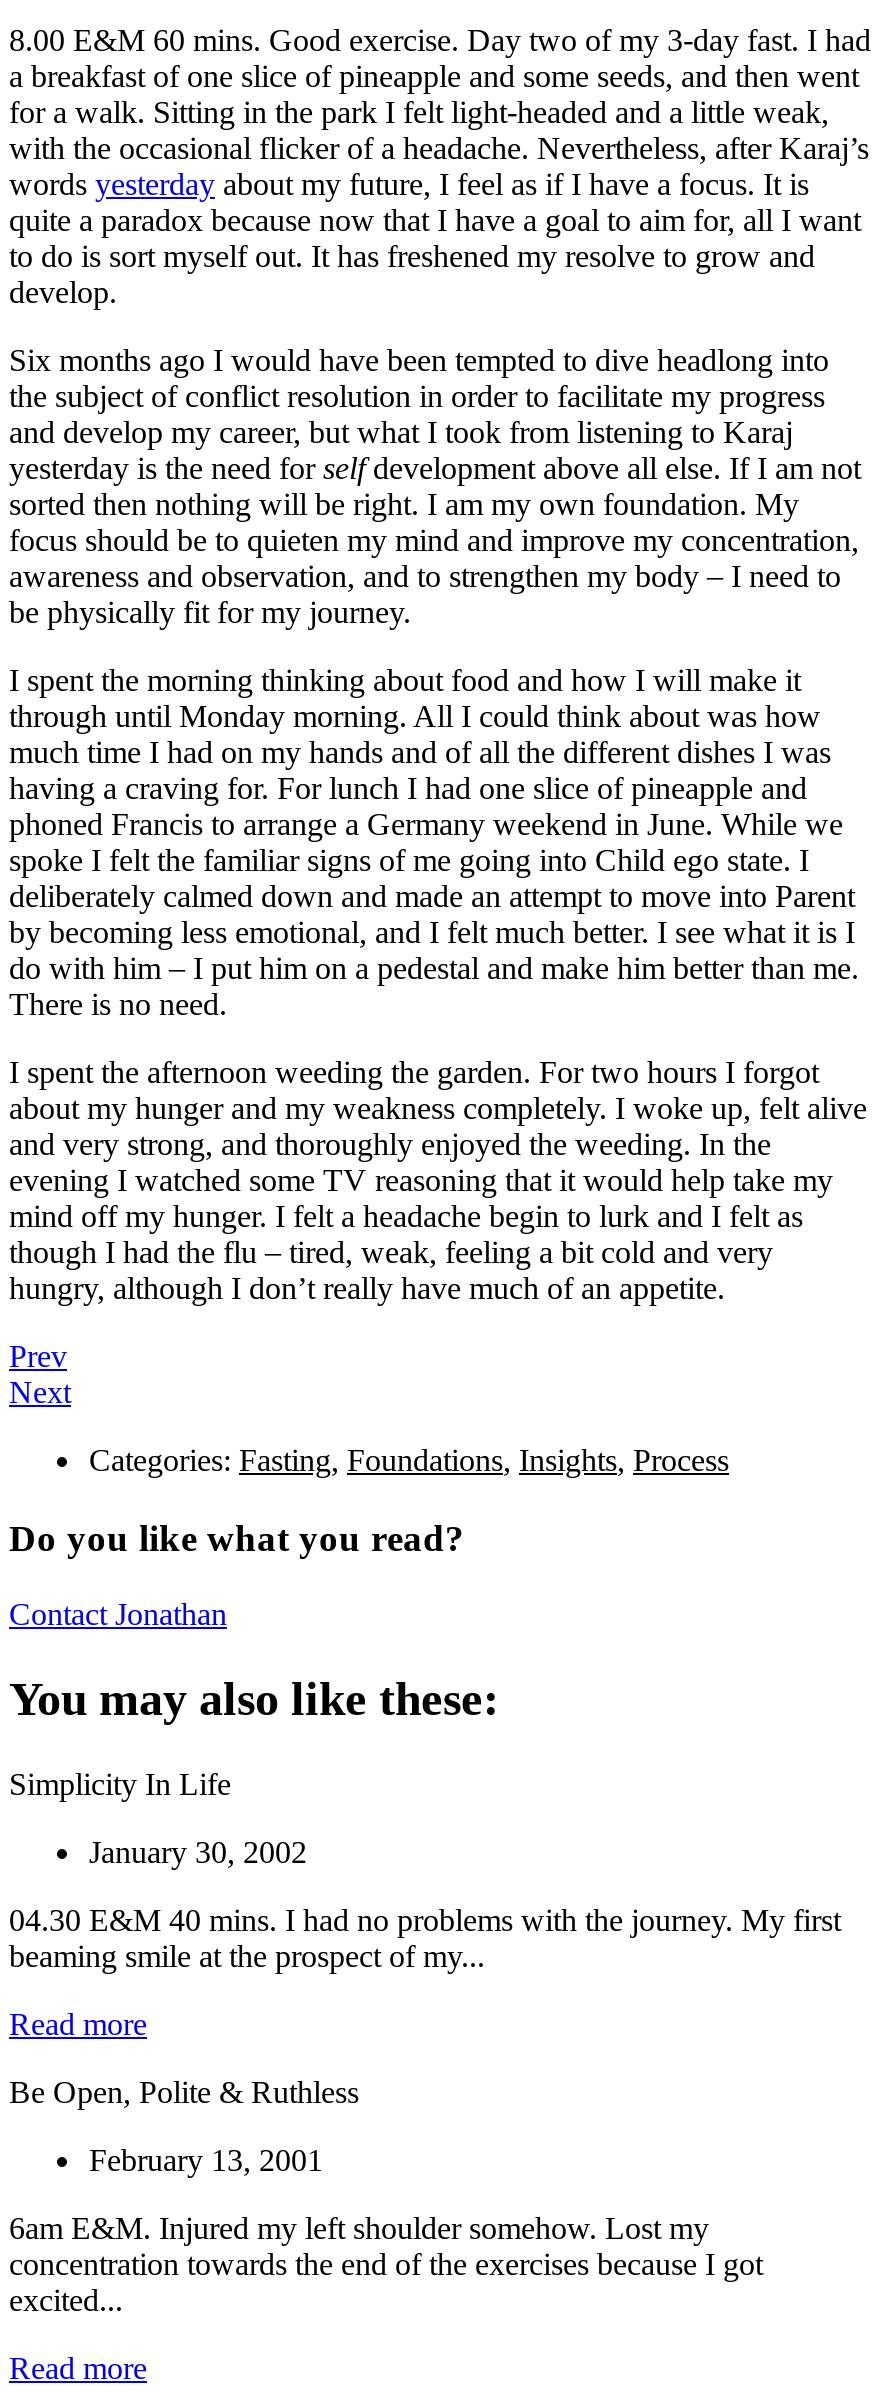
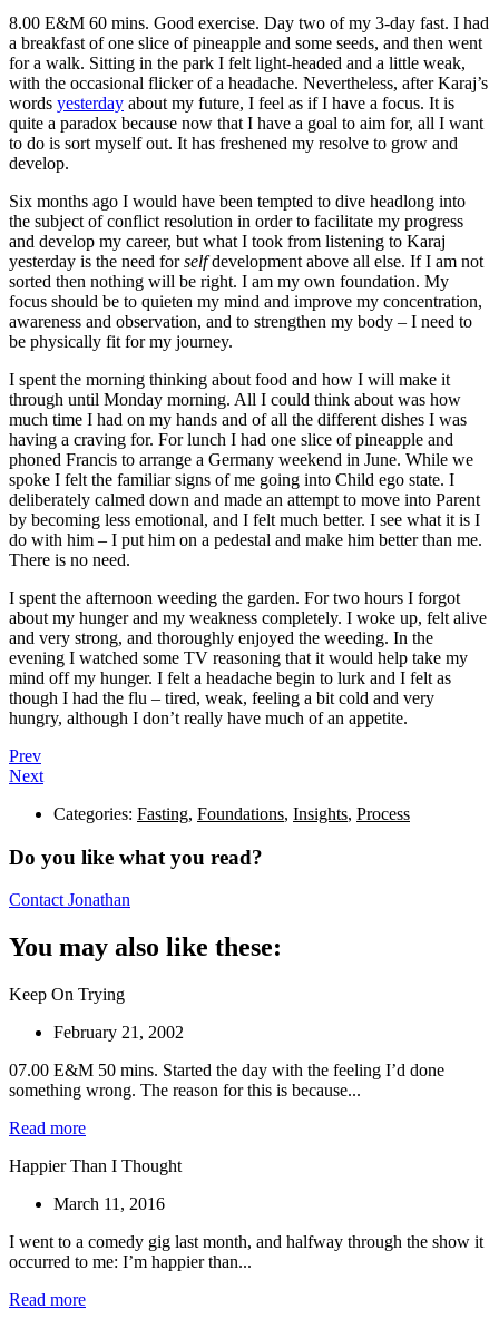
- Simplicity In Life
+ Keep On Trying

- January 30, 2002
+ February 21, 2002

- 04.30 E&M 40 mins. I had no problems with the journey. My first
- beaming smile at the prospect of my...
+ 07.00 E&M 50 mins. Started the day with the feeling I’d done
+ something wrong. The reason for this is because...

- Be Open, Polite & Ruthless
+ Happier Than I Thought

- February 13, 2001
+ March 11, 2016

- 6am E&M. Injured my left shoulder somehow. Lost my
- concentration towards the end of the exercises because I got
- excited...
+ I went to a comedy gig last month, and halfway through the show it
+ occurred to me: I’m happier than...
